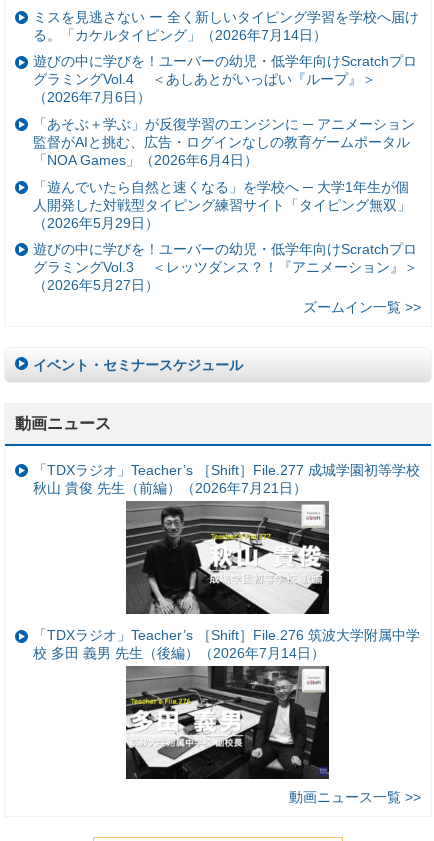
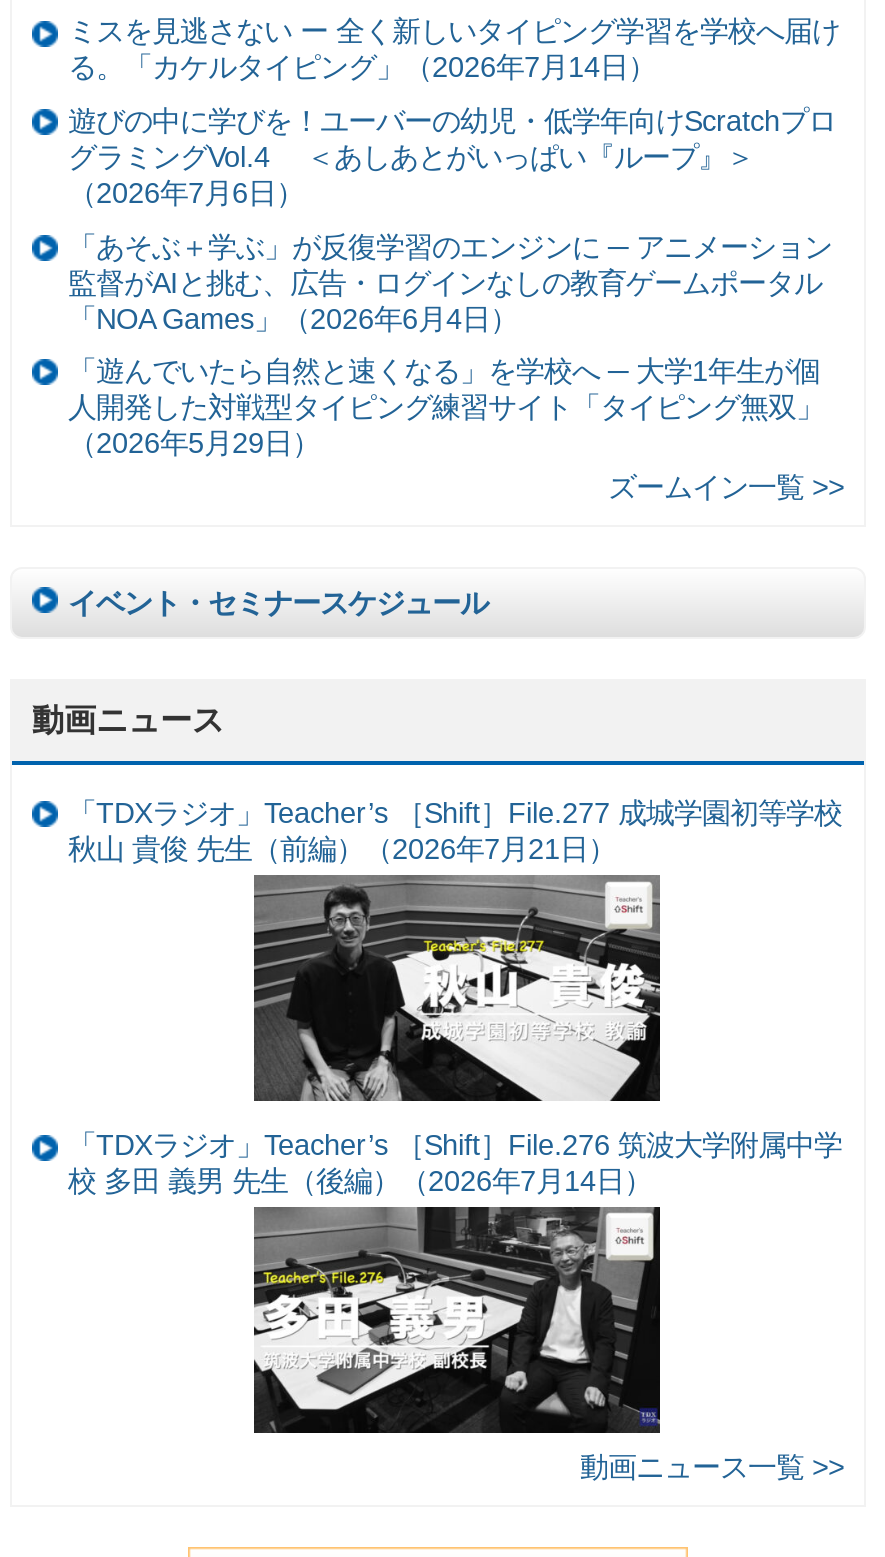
- 遊びの中に学びを！ユーバーの幼児・低学年向けScratchプロ
- グラミングVol.3 ＜レッツダンス？！『アニメーション』＞
- （2026年5月27日）
